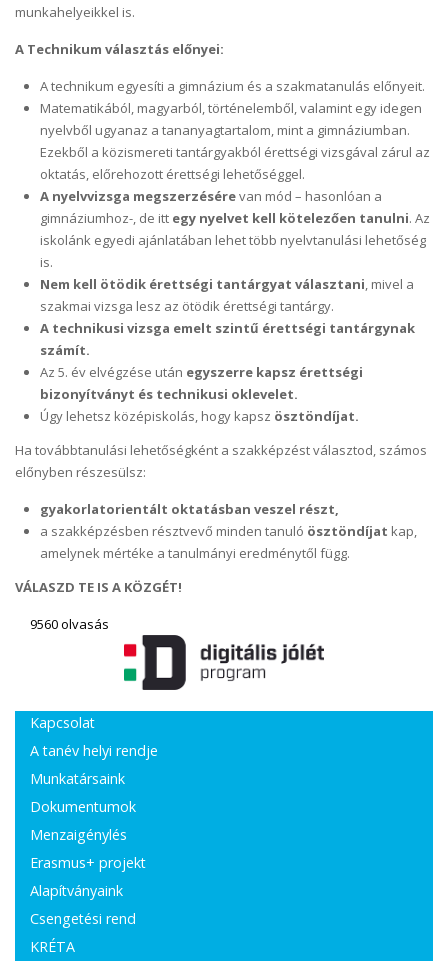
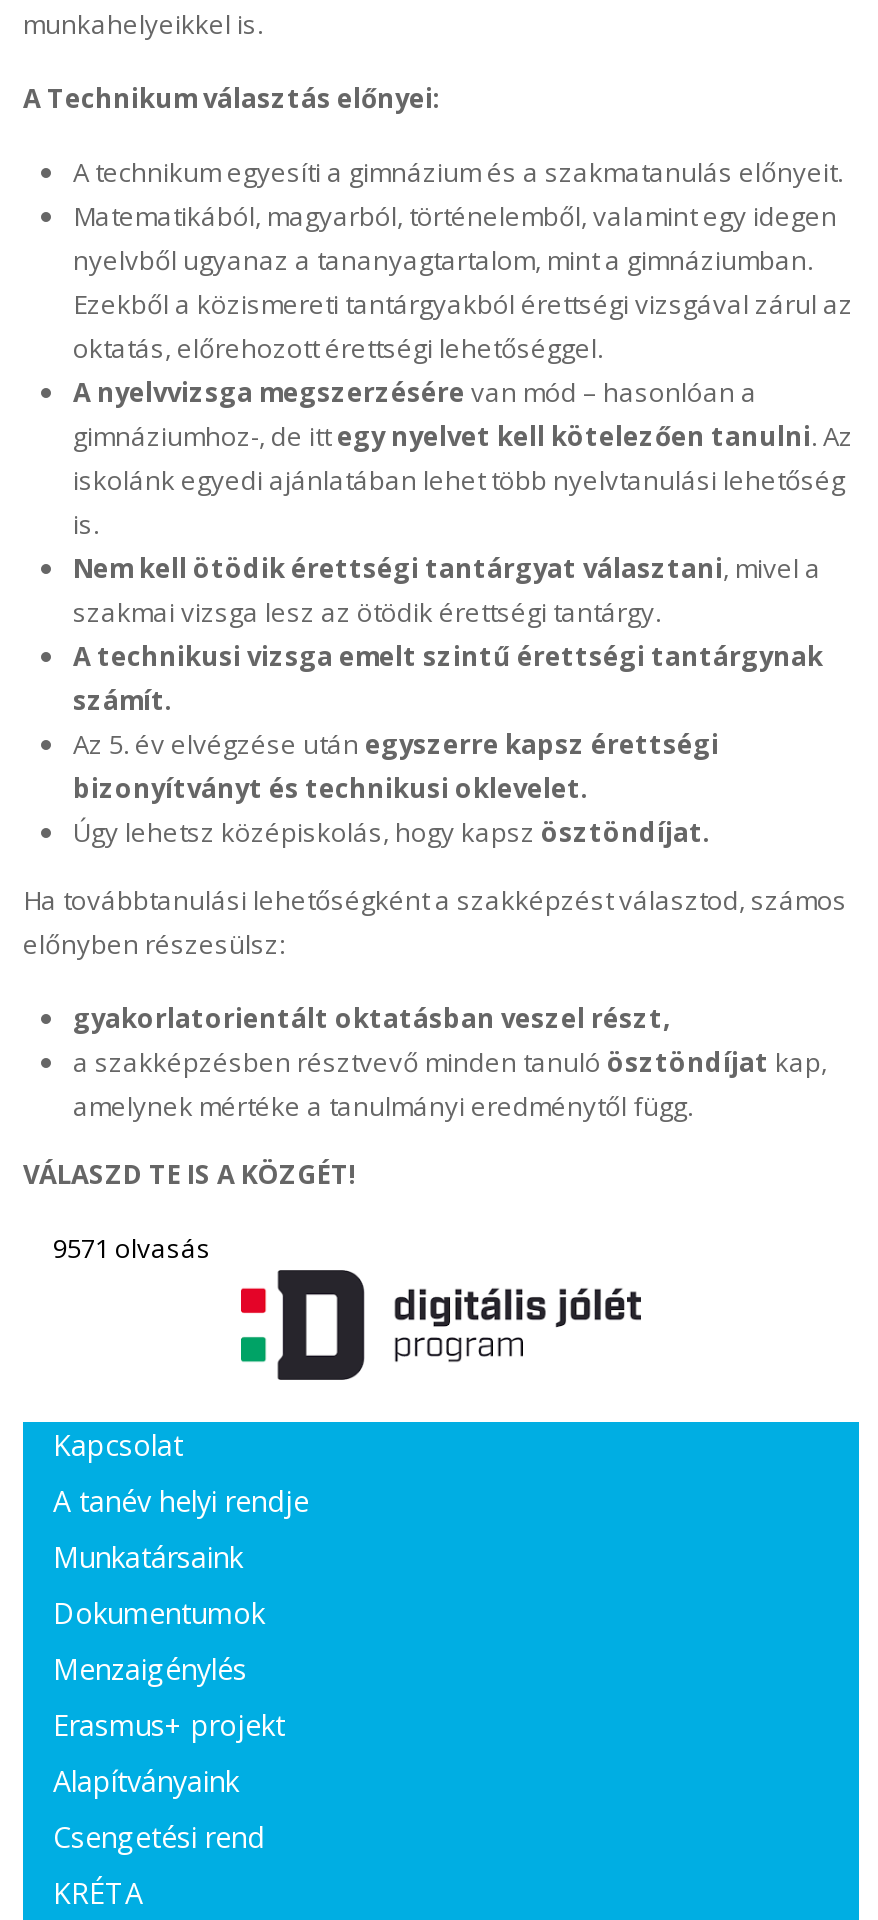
- 9560 olvasás
+ 9571 olvasás
